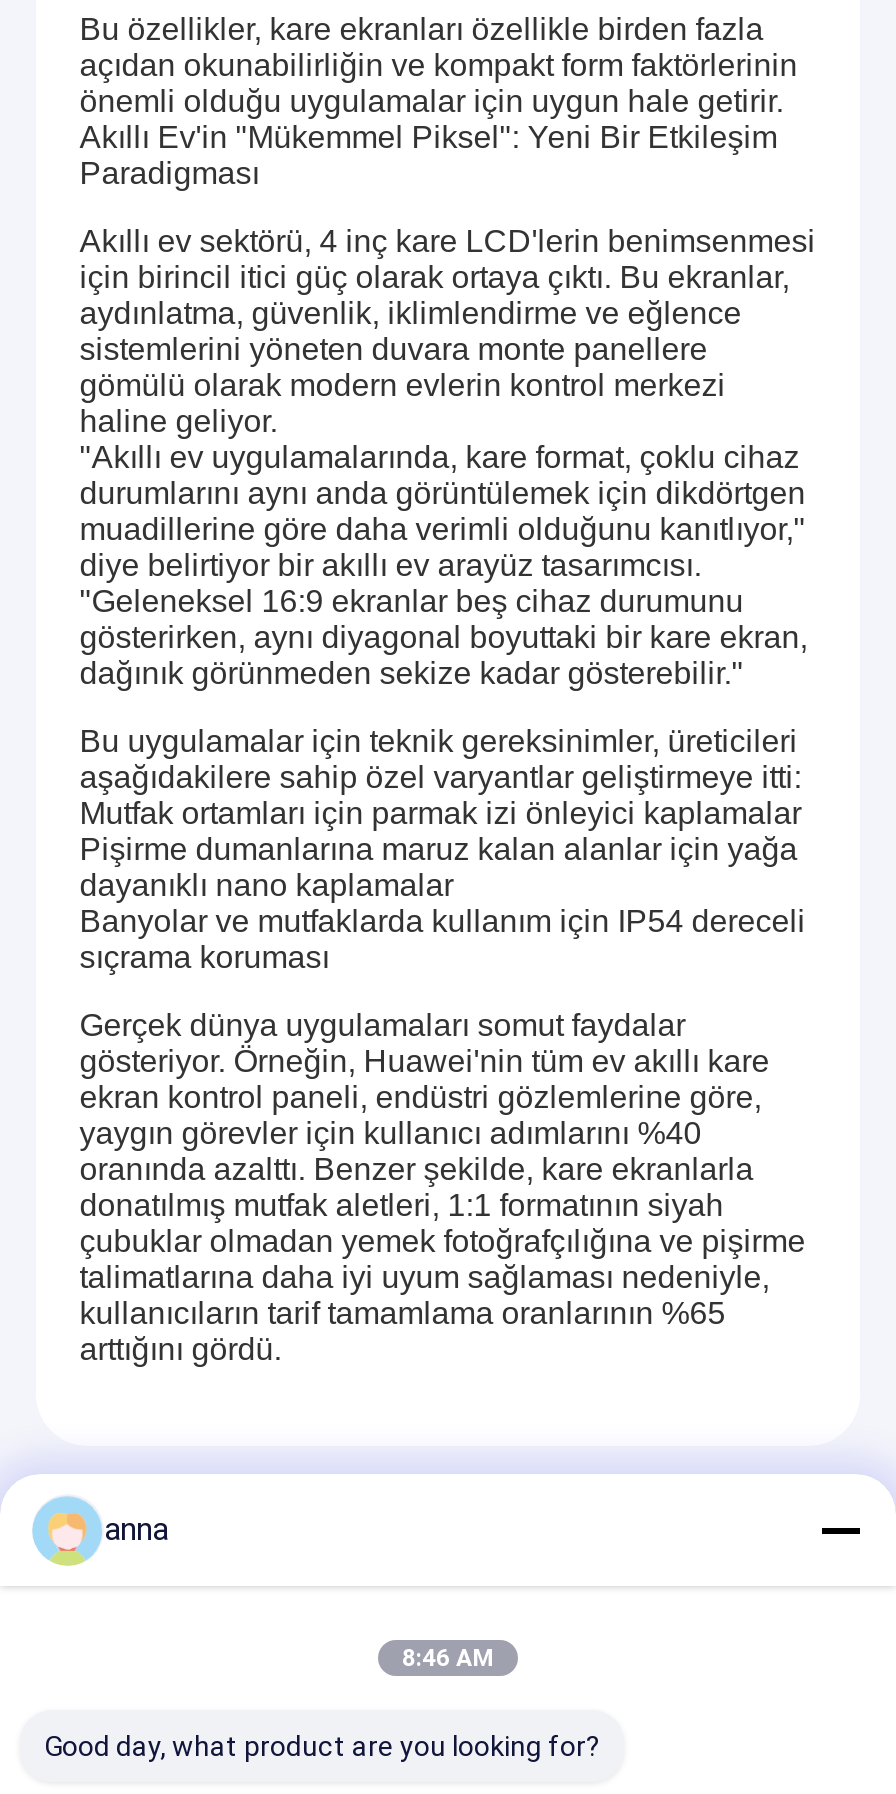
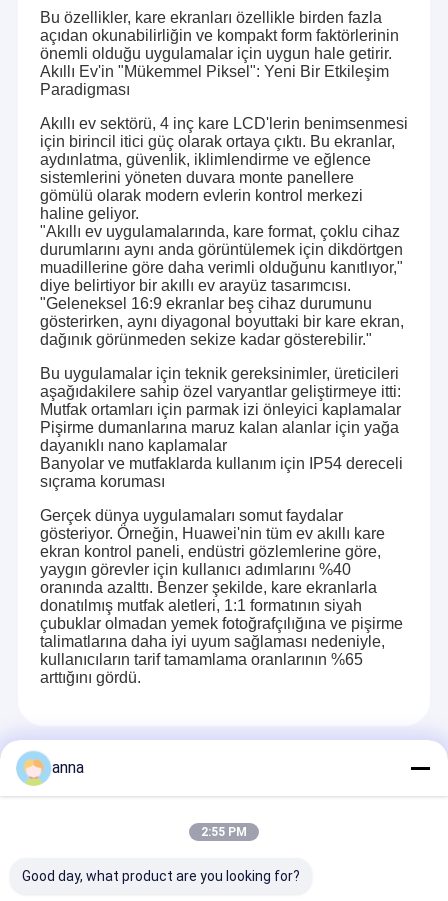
- 8:46 AM
+ 2:55 PM
